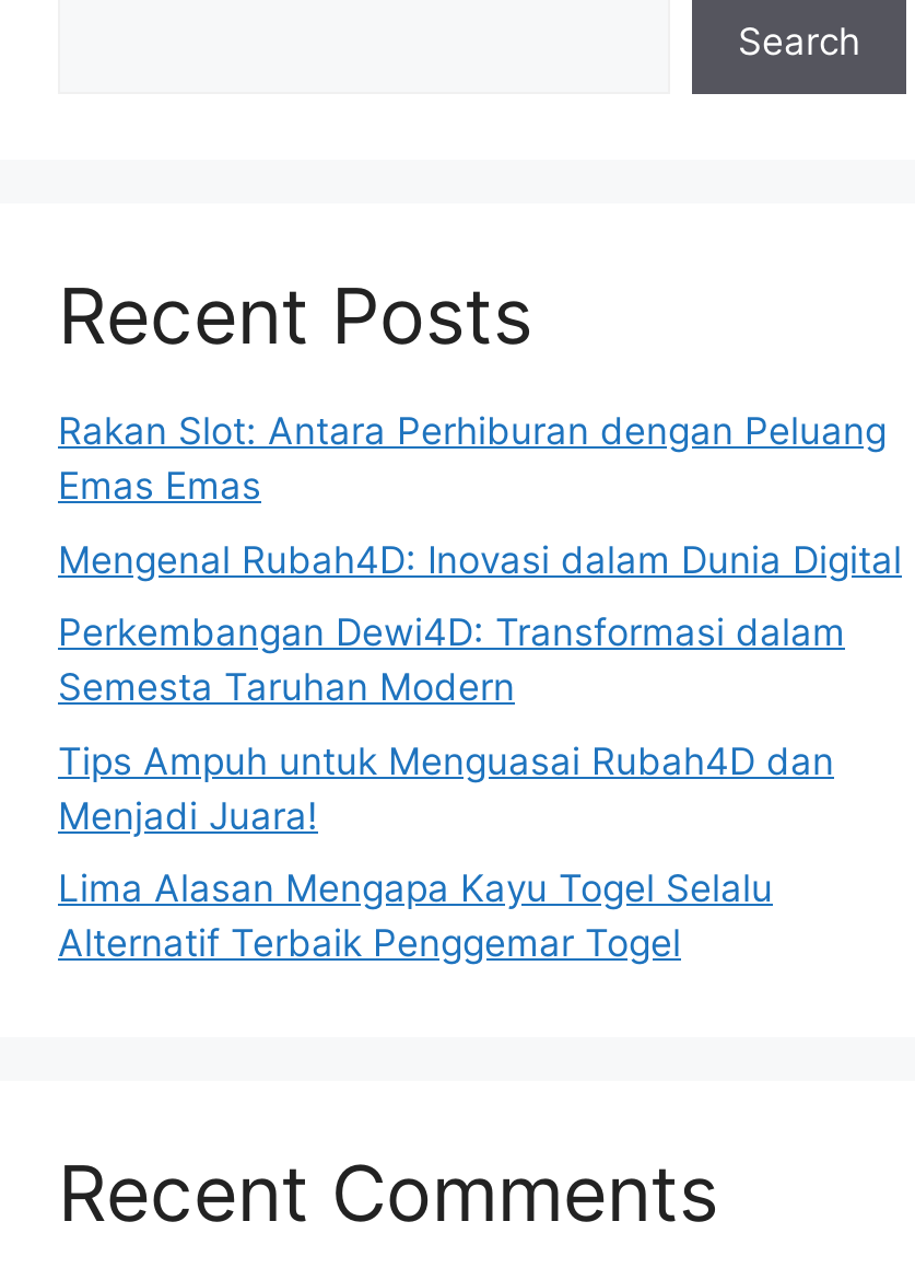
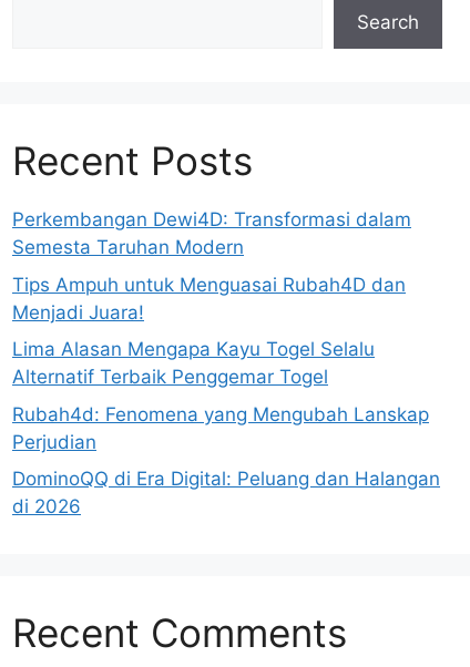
- Rakan Slot: Antara Perhiburan dengan Peluang
- Emas Emas
- Mengenal Rubah4D: Inovasi dalam Dunia Digital

moved up: Perkembangan Dewi4D: Transformasi dalam | Semesta Taruhan Modern | Tips Ampuh untuk Menguasai Rubah4D dan | Menjadi Juara! | Lima Alasan Mengapa Kayu Togel Selalu | Alternatif Terbaik Penggemar Togel

+ Rubah4d: Fenomena yang Mengubah Lanskap
+ Perjudian
+ DominoQQ di Era Digital: Peluang dan Halangan
+ di 2026
